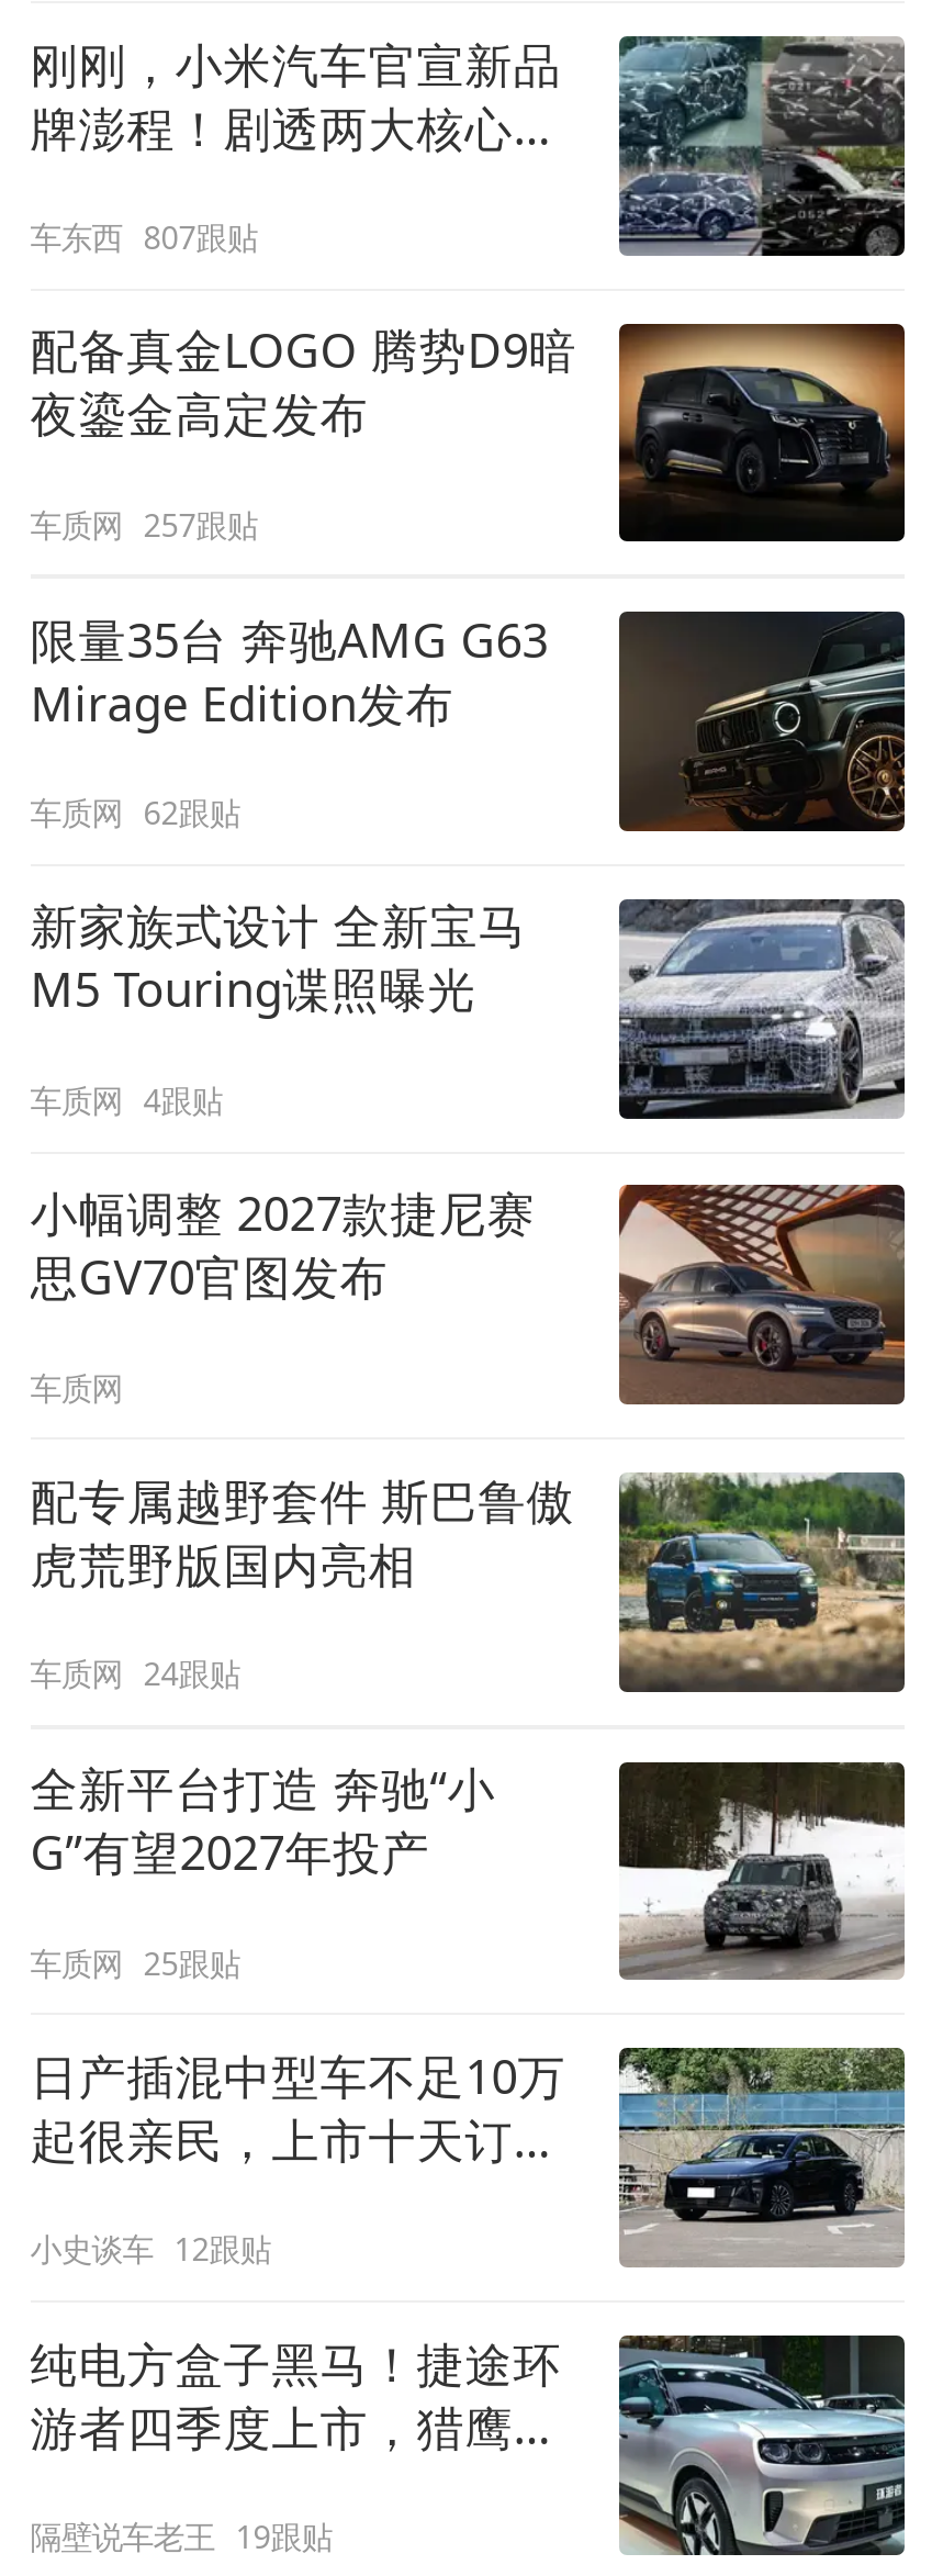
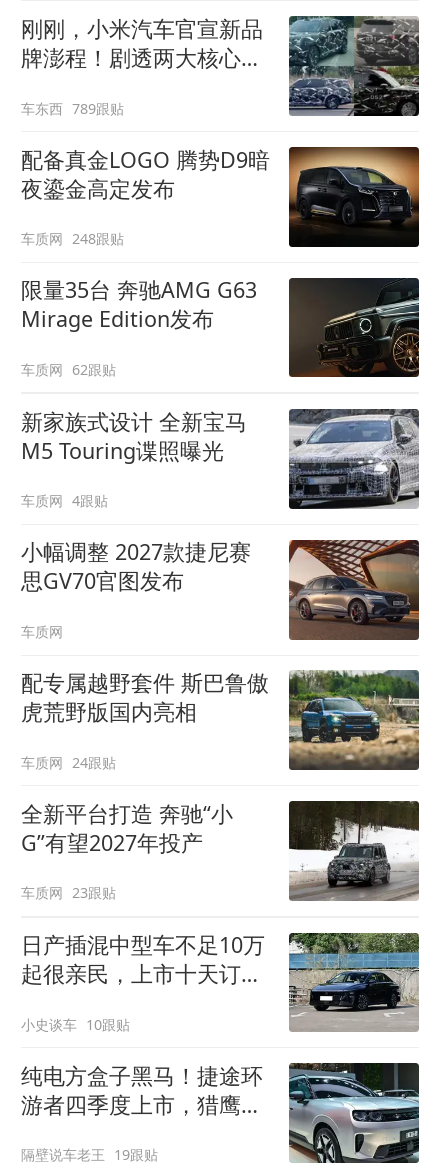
- 车东西 807跟贴
+ 车东西 789跟贴

- 车质网 257跟贴
+ 车质网 248跟贴

- 车质网 25跟贴
+ 车质网 23跟贴

- 小史谈车 12跟贴
+ 小史谈车 10跟贴
